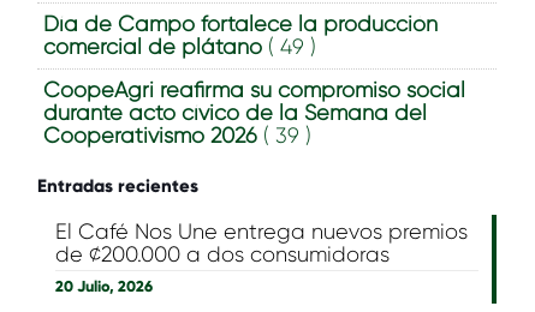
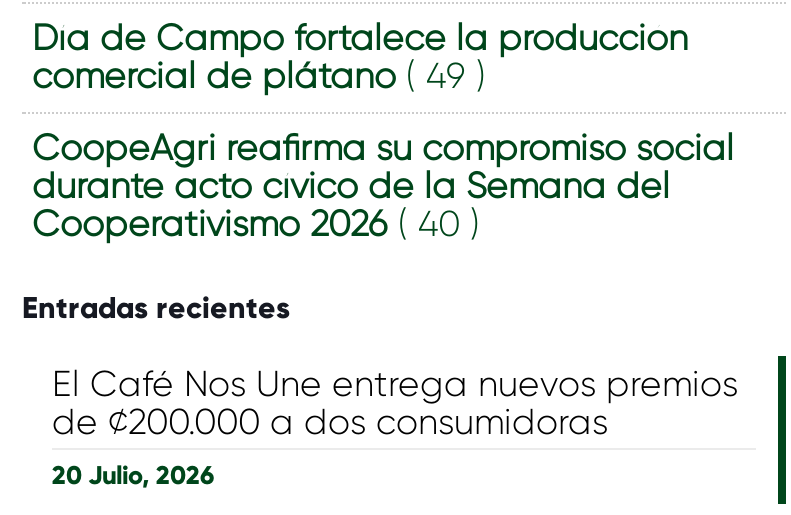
- Cooperativismo 2026 ( 39 )
+ Cooperativismo 2026 ( 40 )
